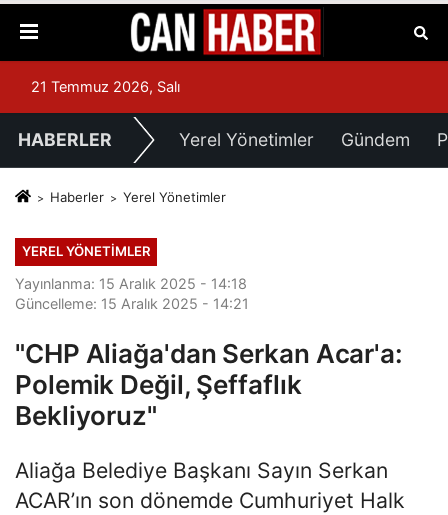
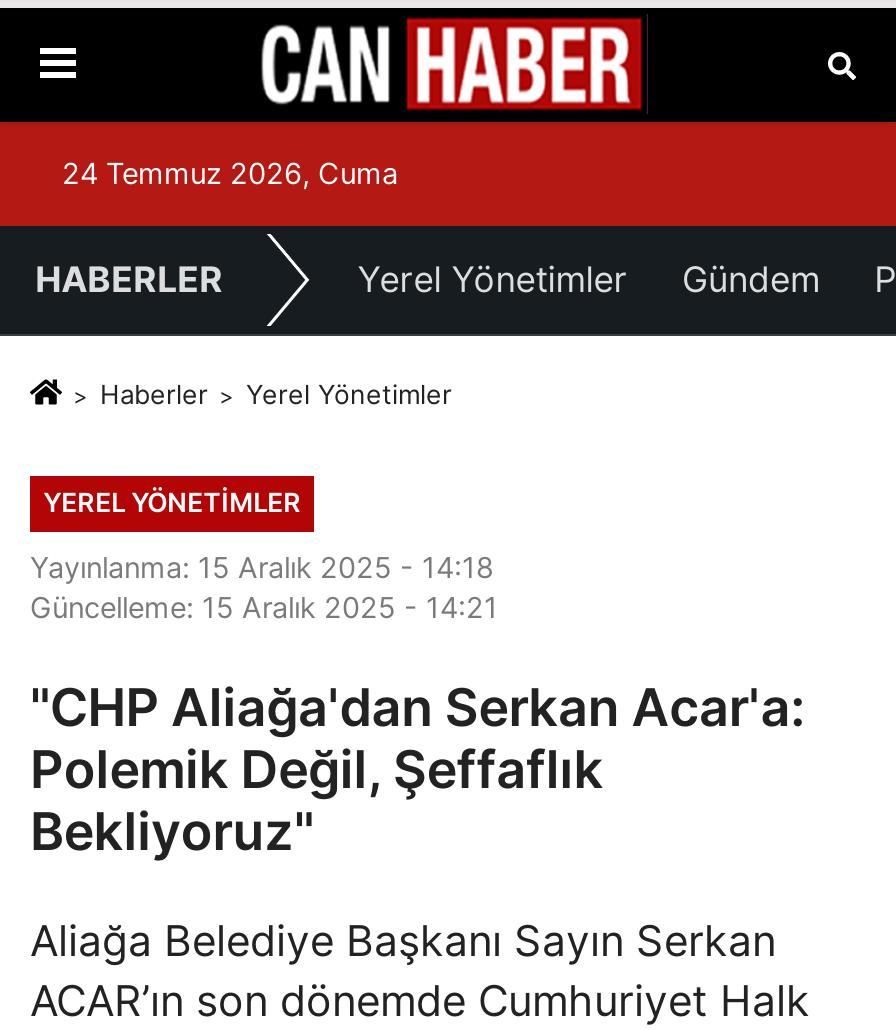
- 21 Temmuz 2026, Salı
+ 24 Temmuz 2026, Cuma
